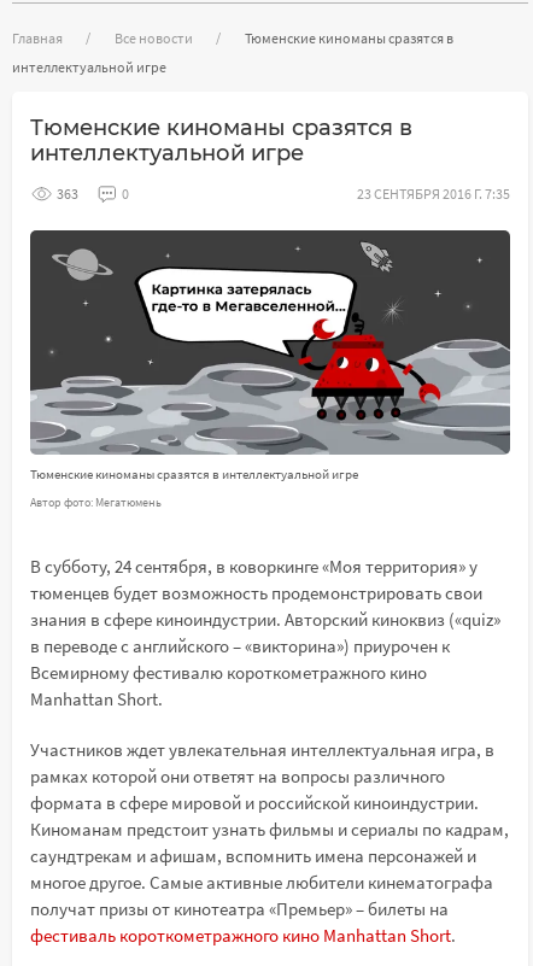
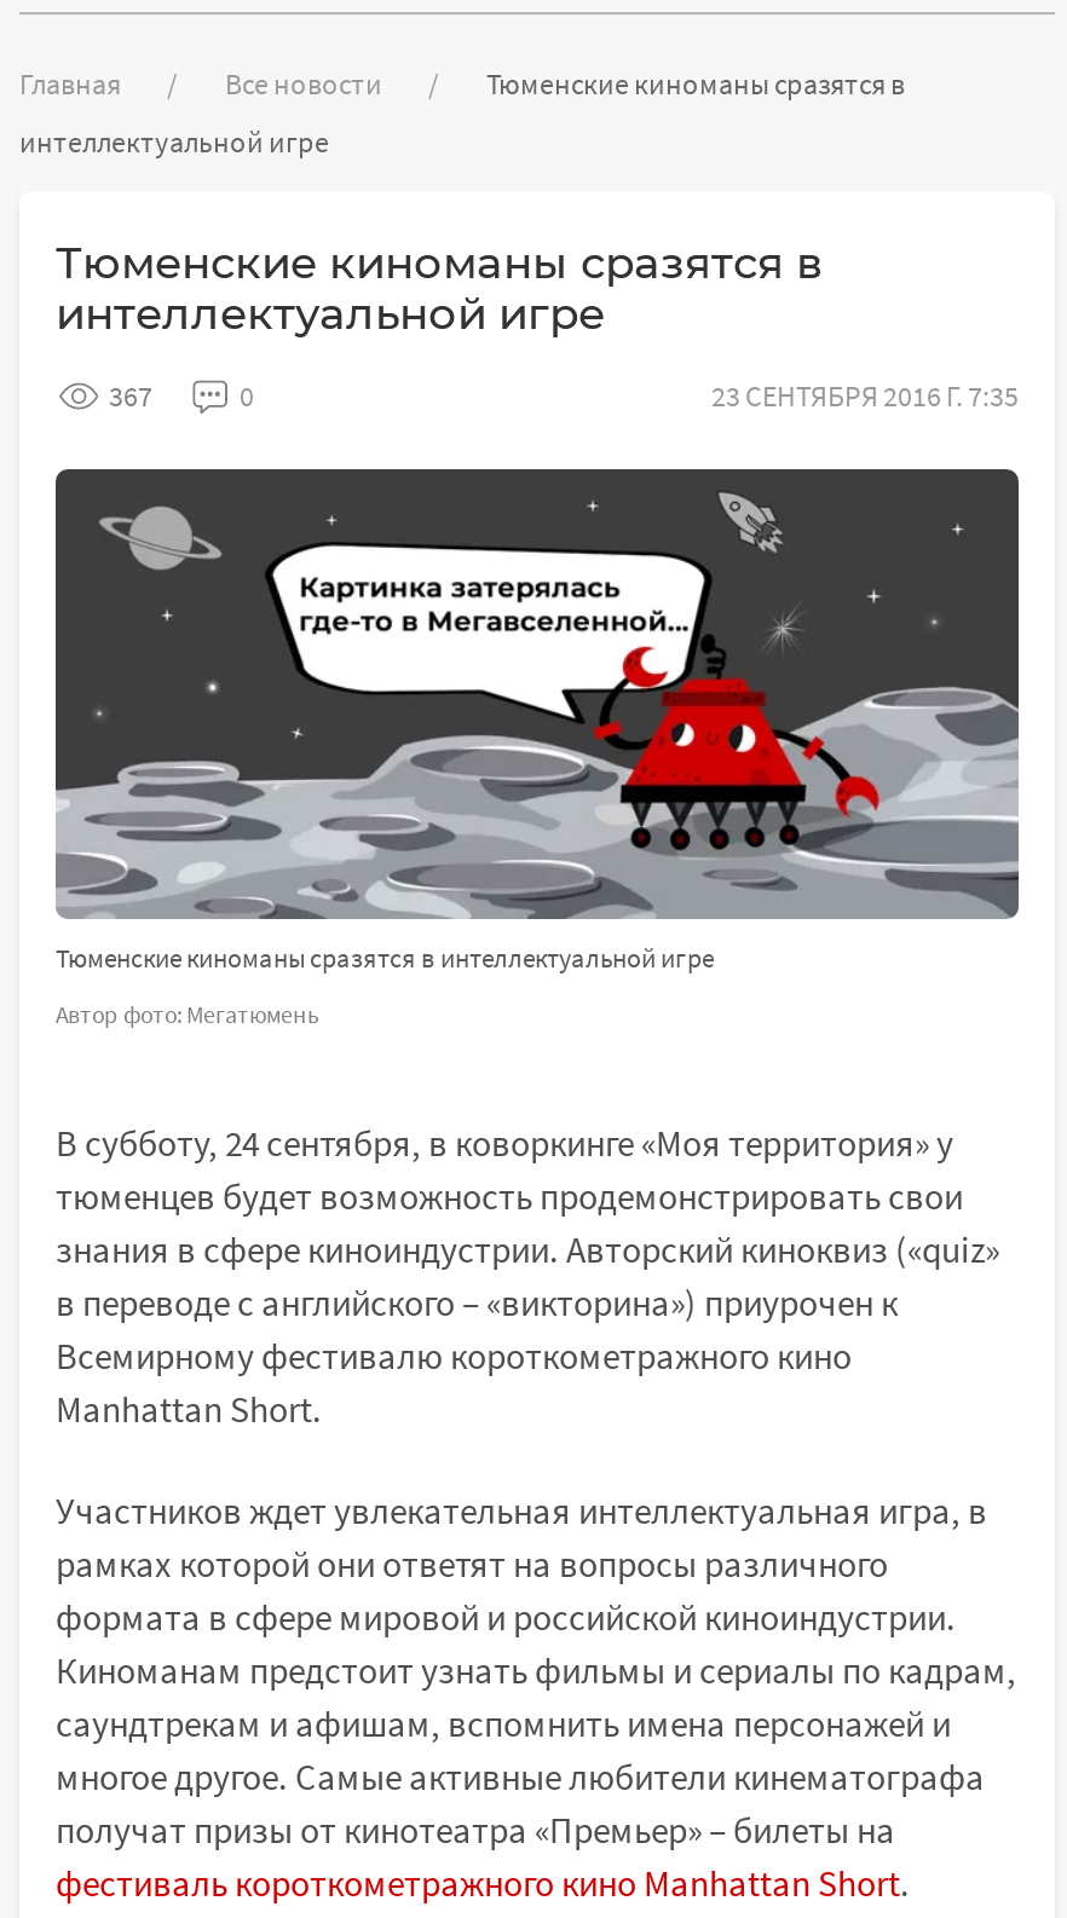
- 363
+ 367
